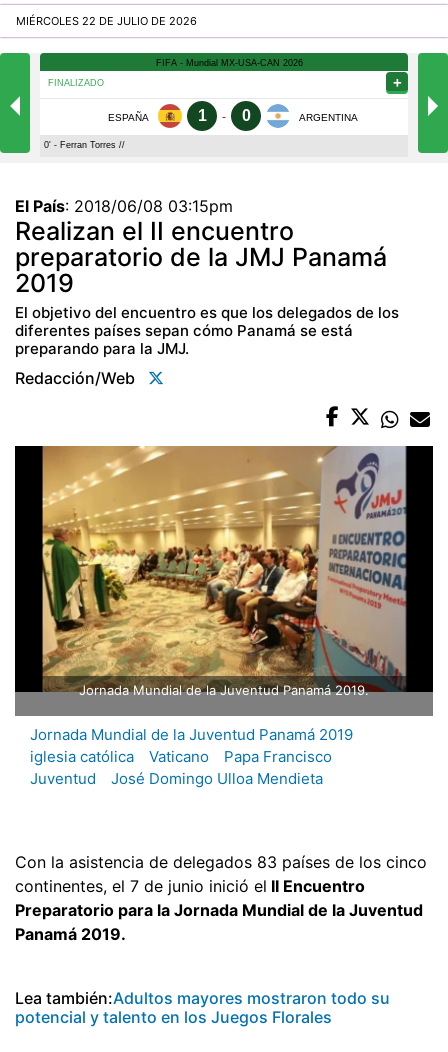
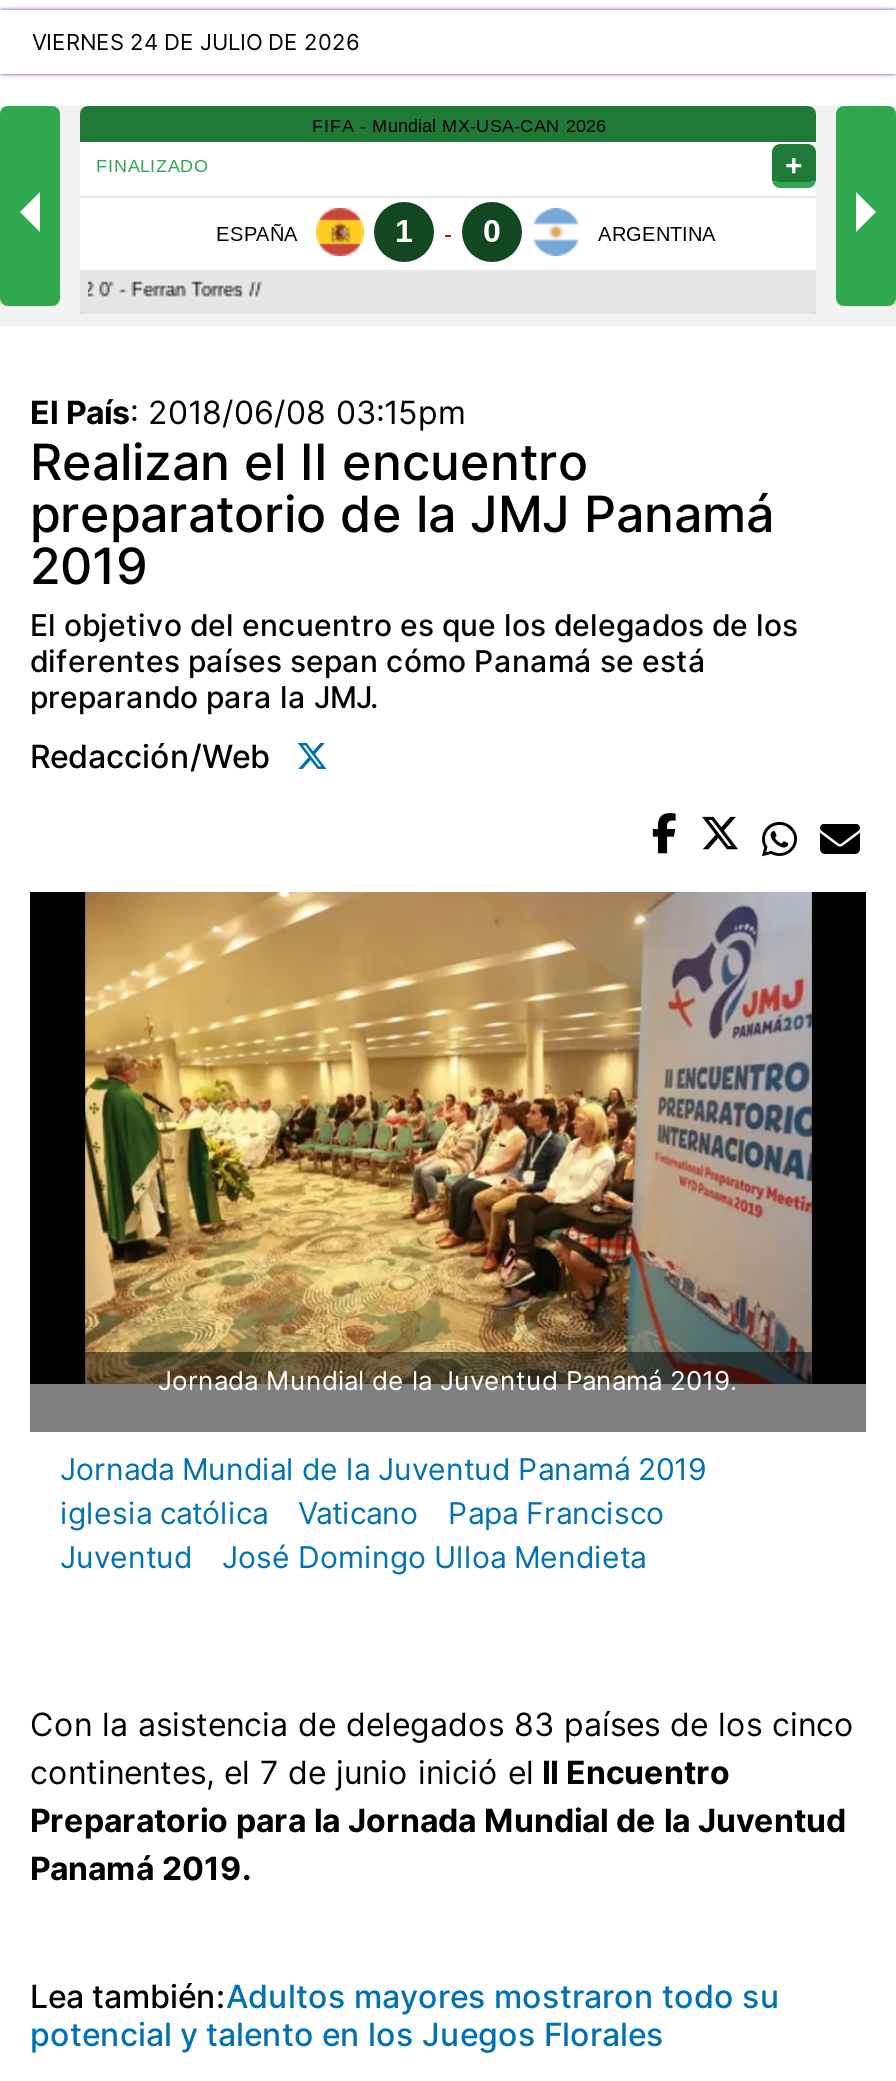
- MIÉRCOLES 22 DE JULIO DE 2026
+ VIERNES 24 DE JULIO DE 2026
